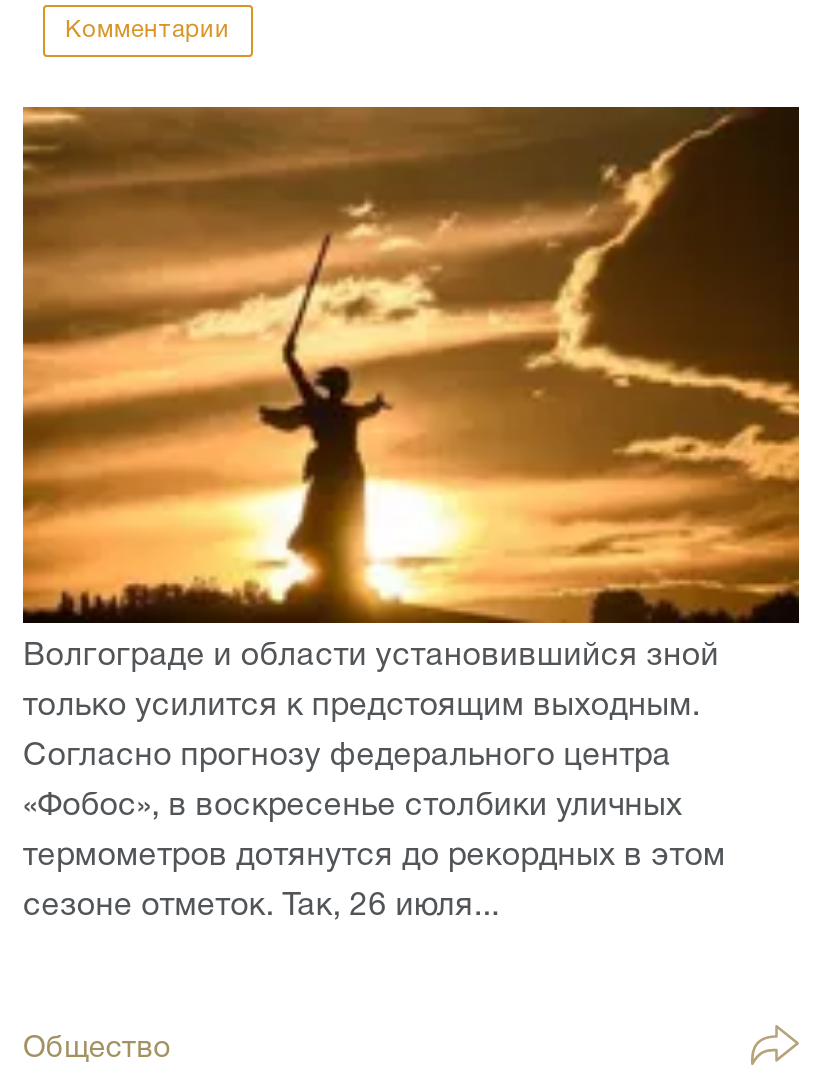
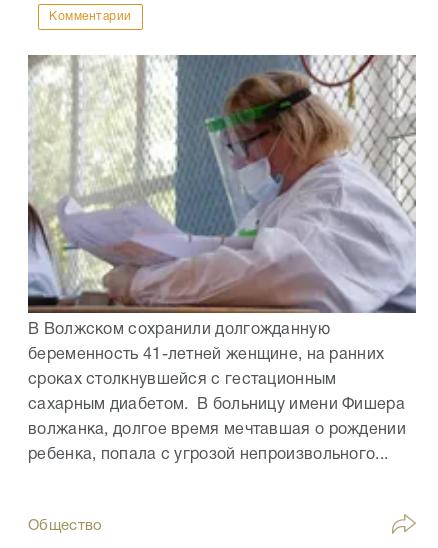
- [image]
- Волгограде и области установившийся зной
+ [image]
+ В Волжском сохранили долгожданную

- только усилится к предстоящим выходным.
+ беременность 41-летней женщине, на ранних

- Согласно прогнозу федерального центра
+ сроках столкнувшейся с гестационным

- «Фобос», в воскресенье столбики уличных
+ сахарным диабетом. В больницу имени Фишера

- термометров дотянутся до рекордных в этом
+ волжанка, долгое время мечтавшая о рождении

- сезоне отметок. Так, 26 июля...
+ ребенка, попала с угрозой непроизвольного...
